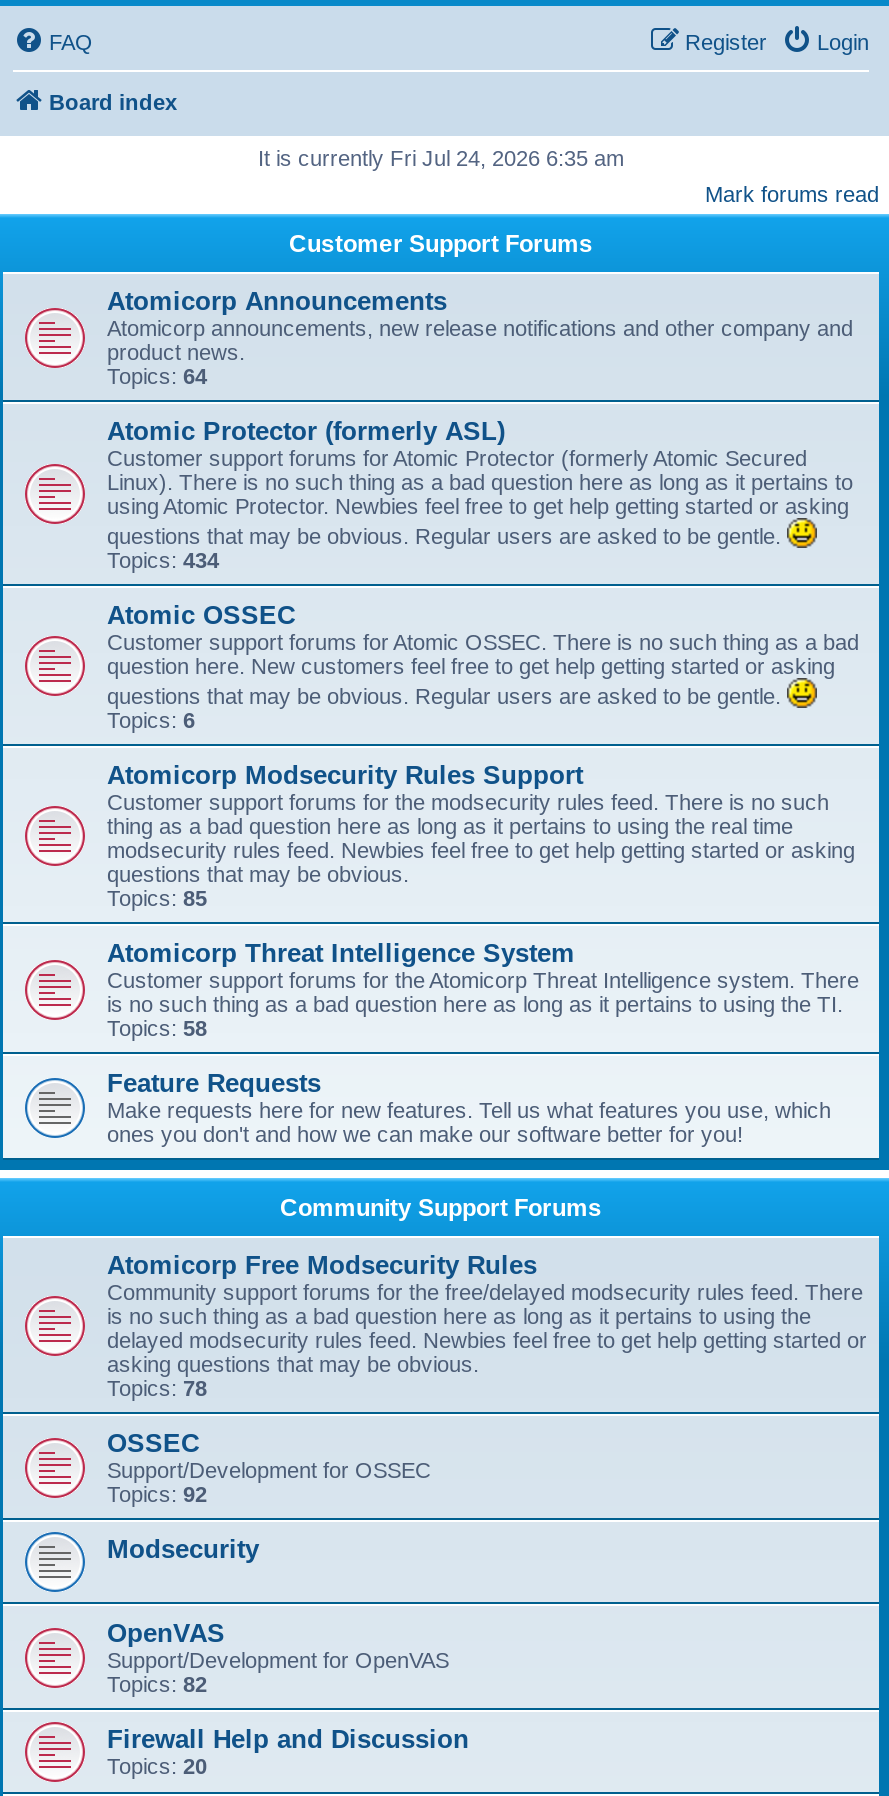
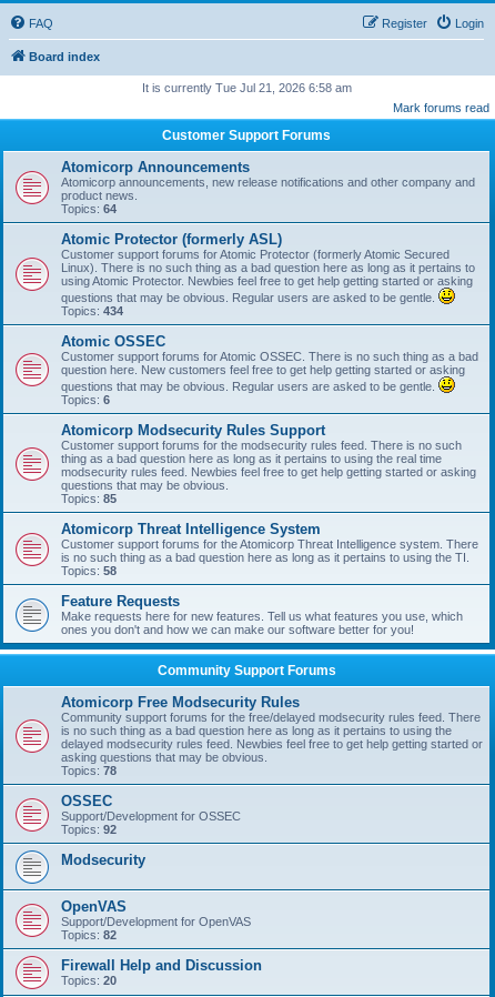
- It is currently Fri Jul 24, 2026 6:35 am
+ It is currently Tue Jul 21, 2026 6:58 am
